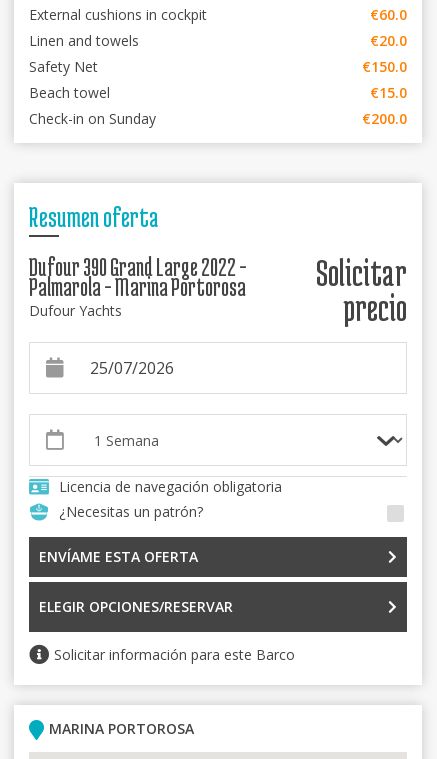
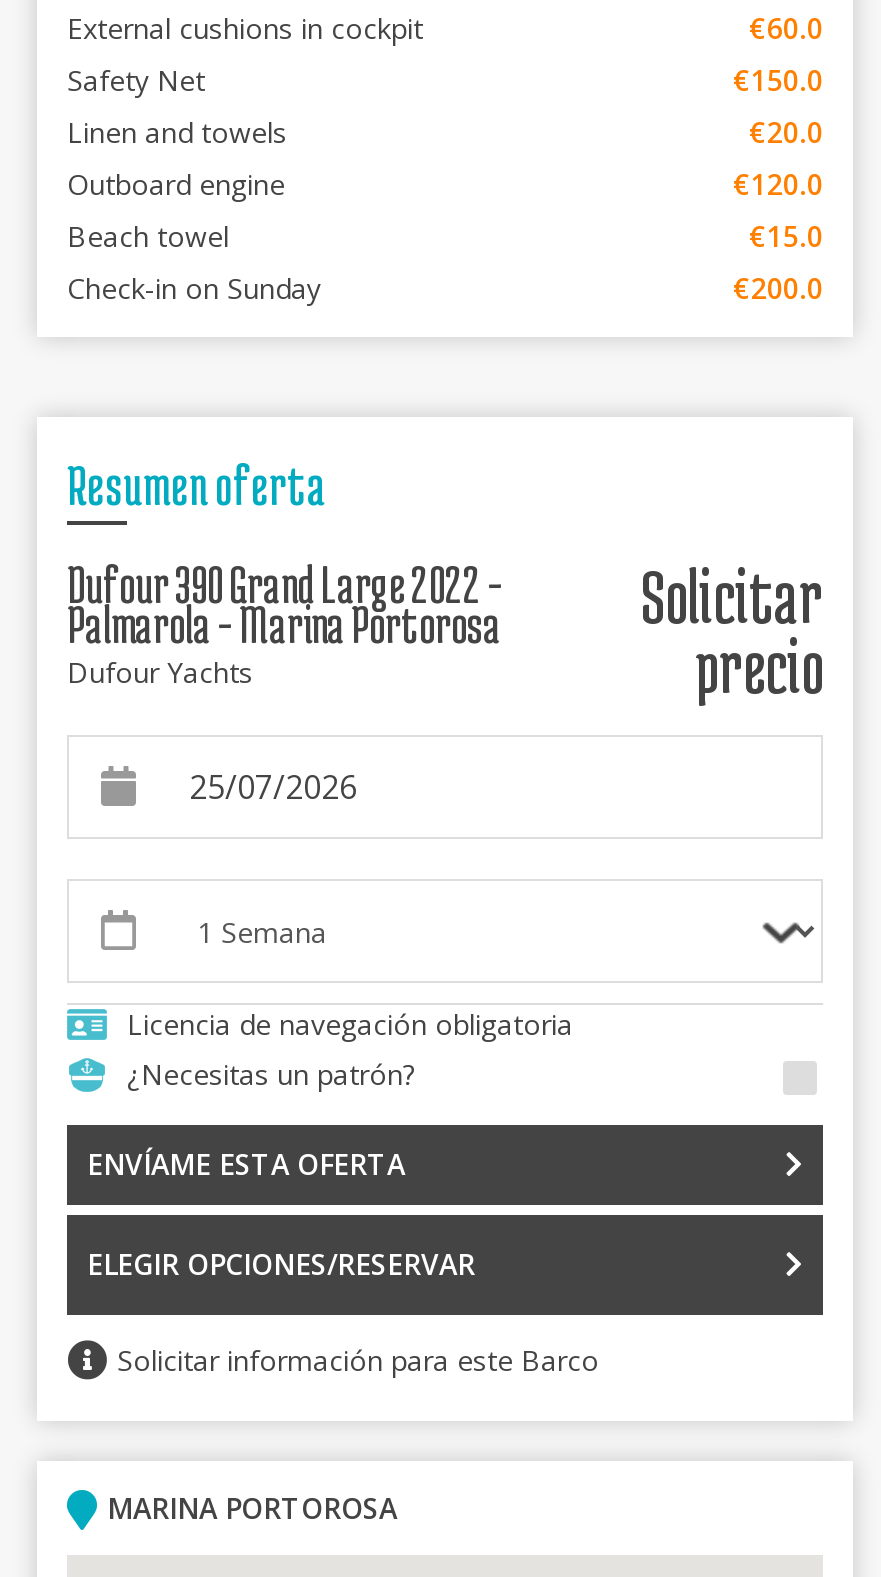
+ Safety Net
+ €150.0

- Safety Net
- €150.0
+ Outboard engine
+ €120.0
